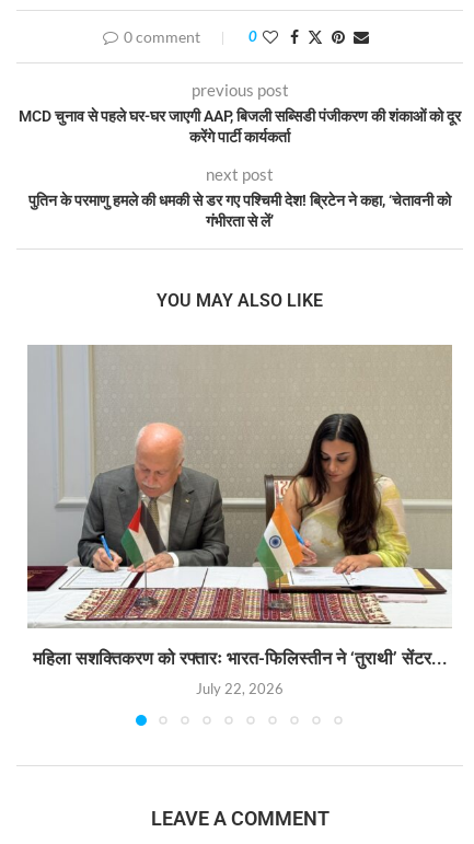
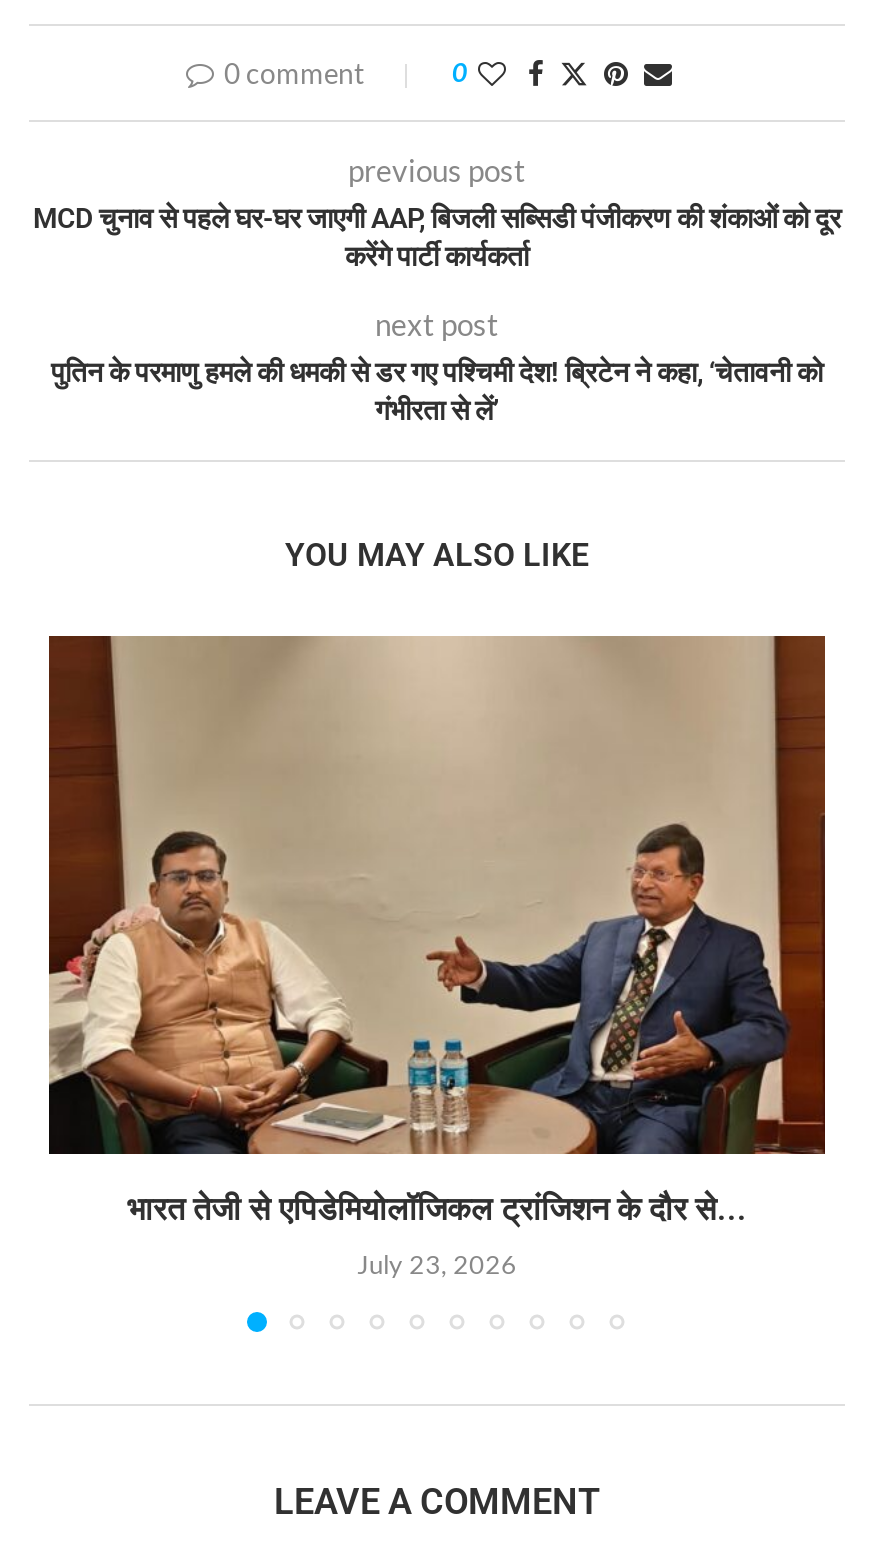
- [image]
- महिला सशक्तिकरण को रफ्तारः भारत-फिलिस्तीन ने ‘तुराथी’ सेंटर...
+ [image]
+ भारत तेजी से एपिडेमियोलॉजिकल ट्रांजिशन के दौर से...

- July 22, 2026
+ July 23, 2026
